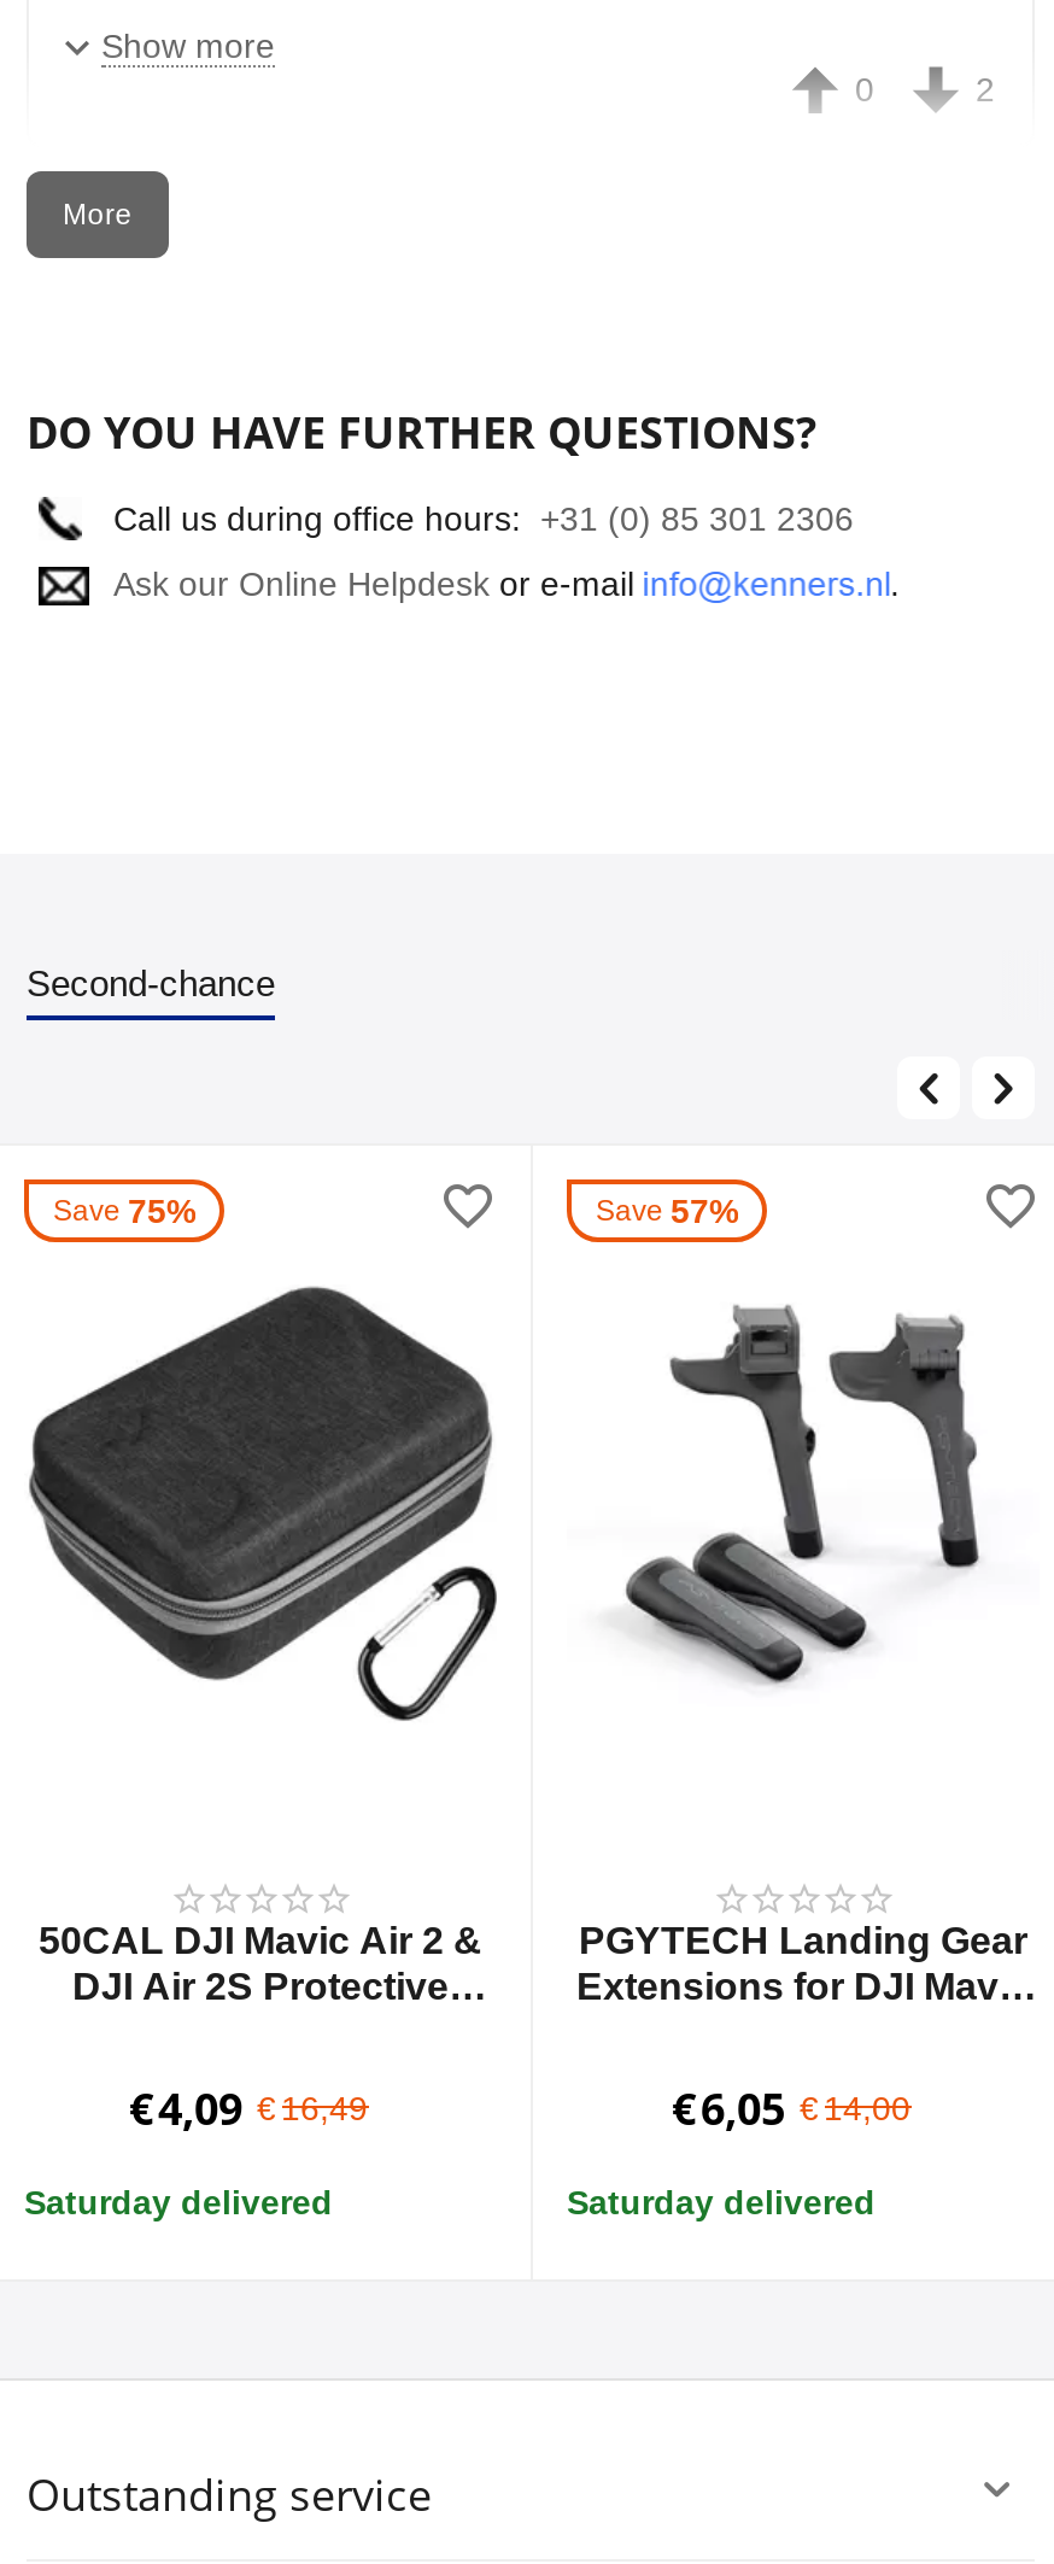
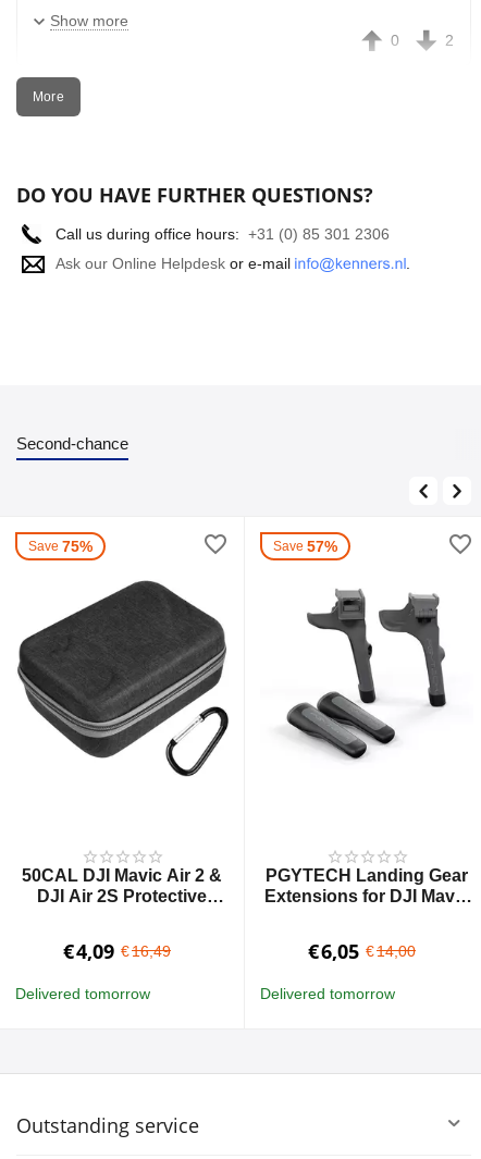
- Saturday delivered
+ Delivered tomorrow

- Saturday delivered
+ Delivered tomorrow
